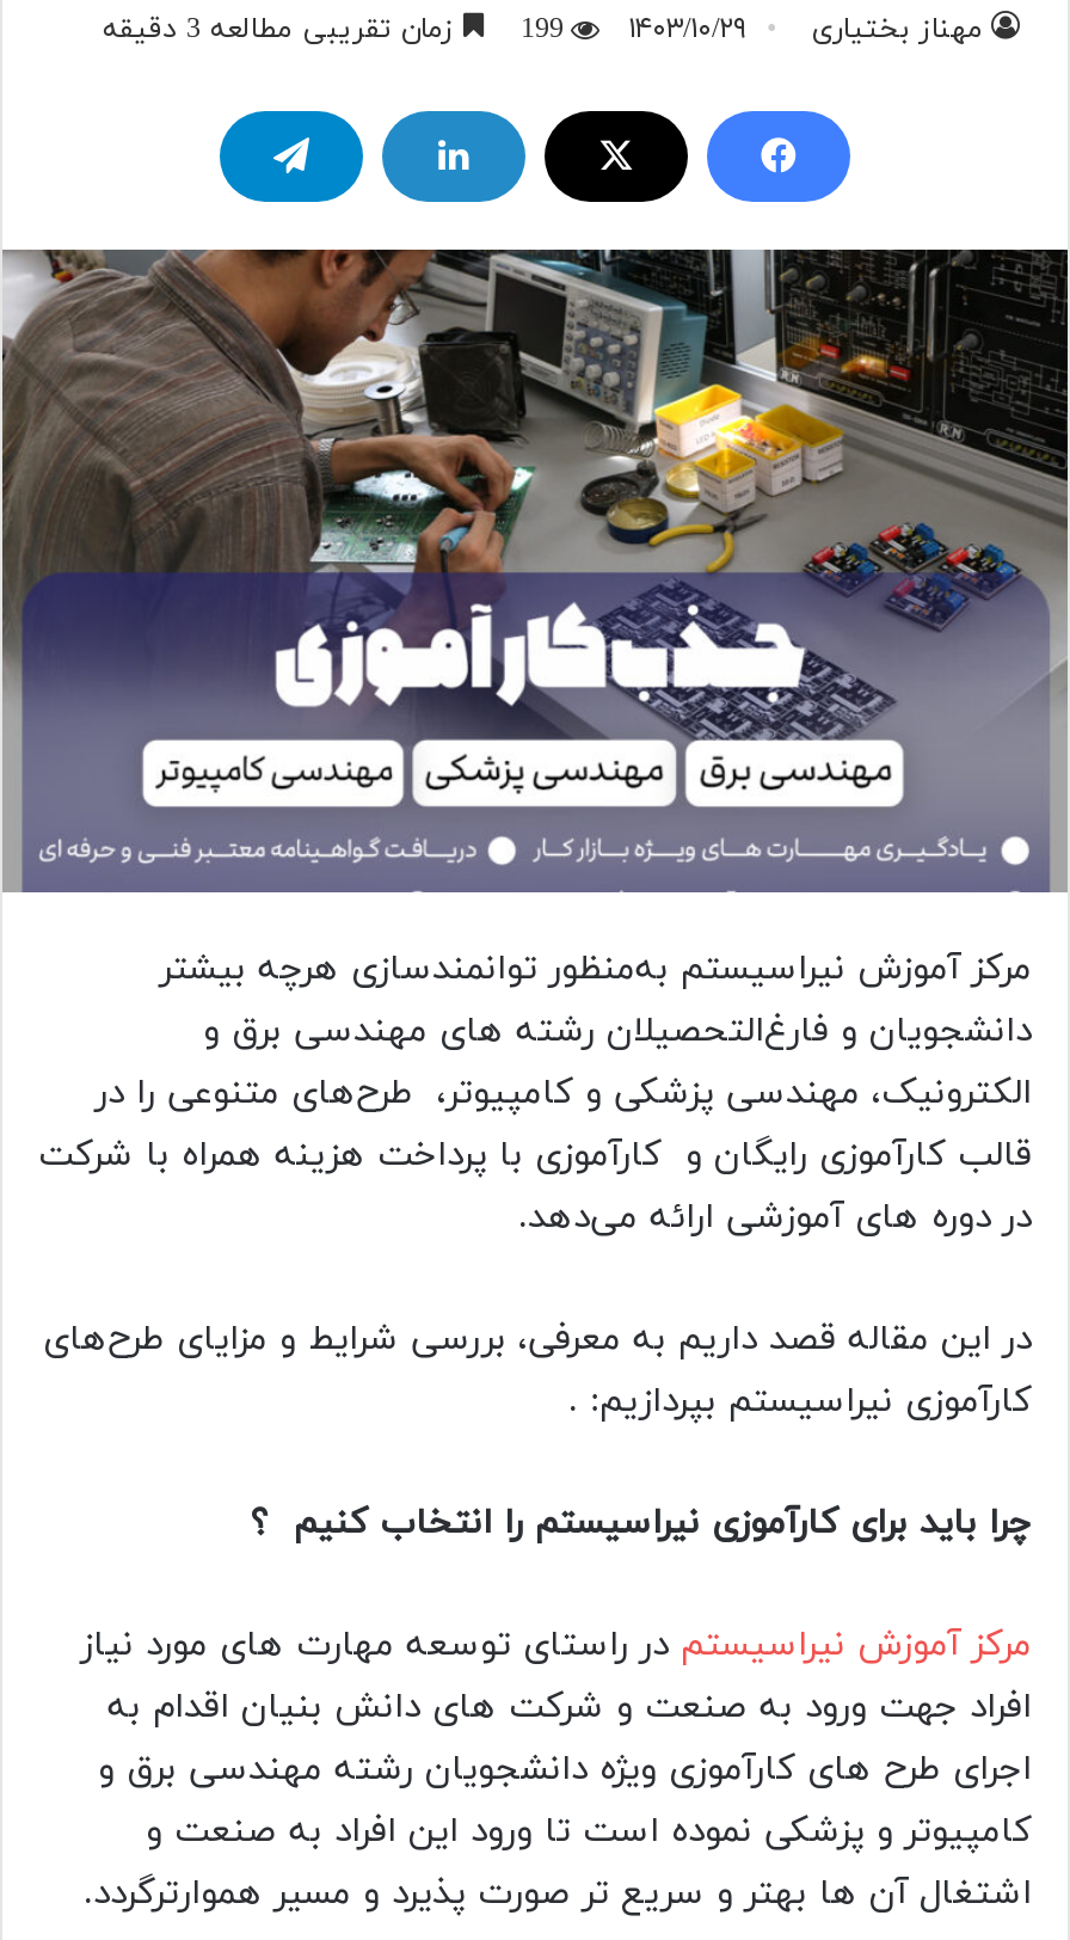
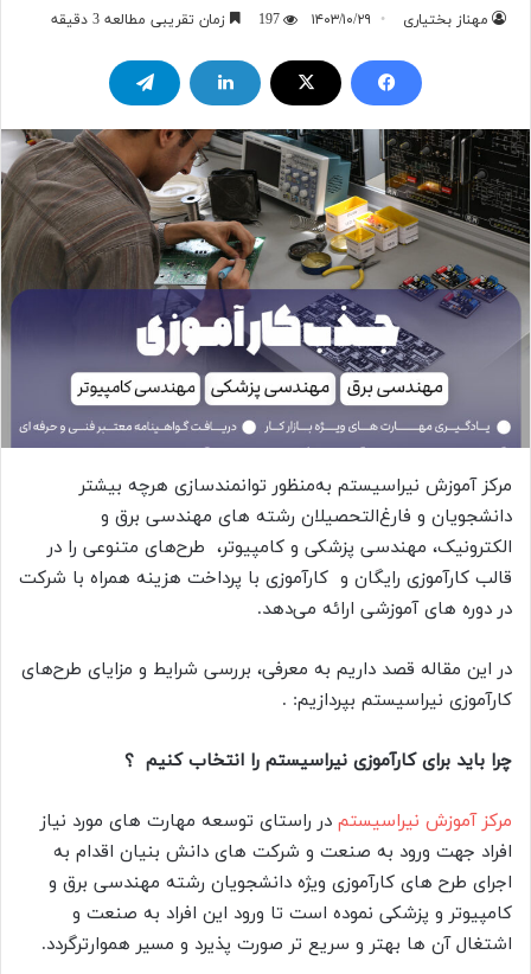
- 199
+ 197
